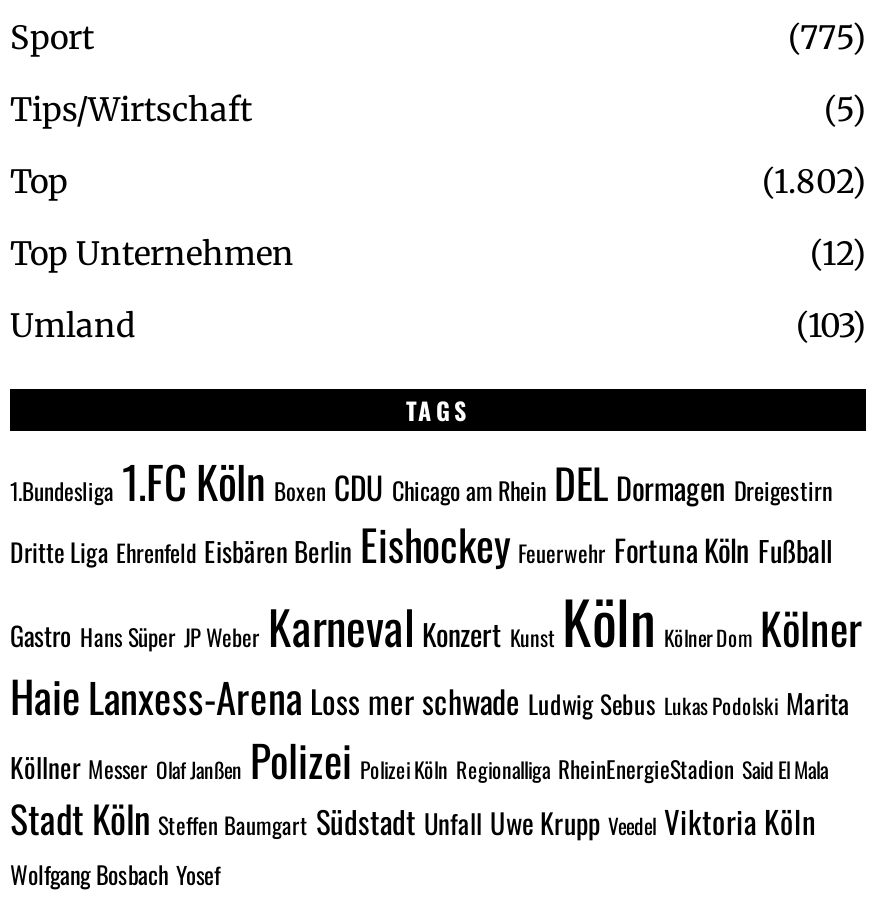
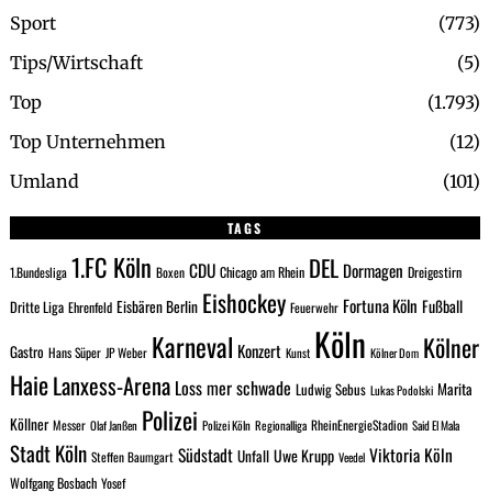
- 775
+ 773

- 1.802
+ 1.793

- 103
+ 101
